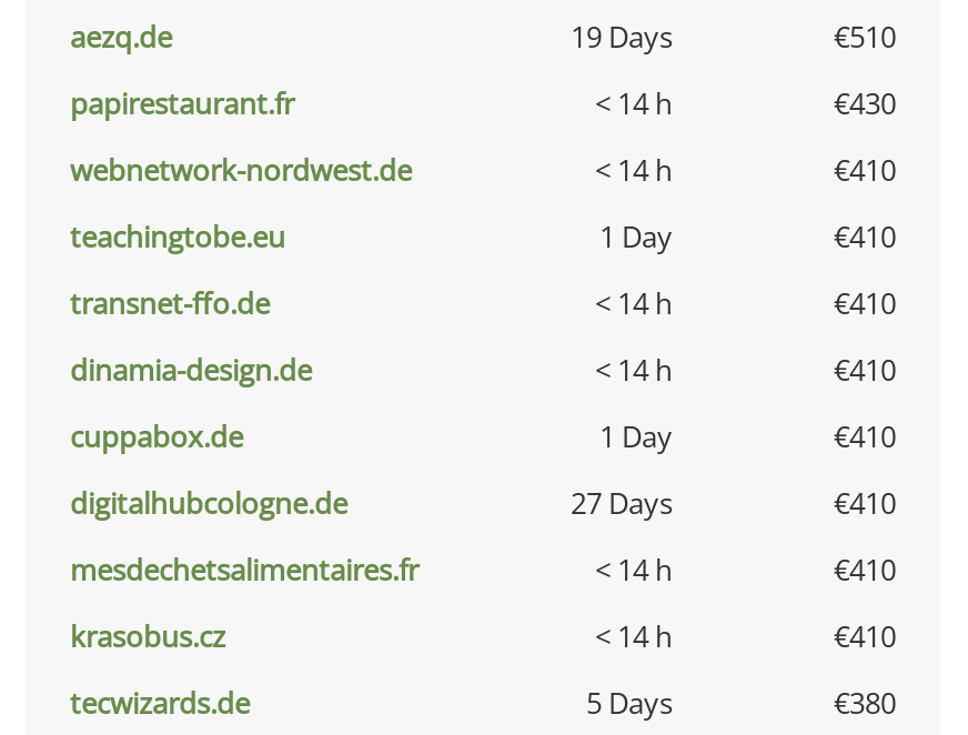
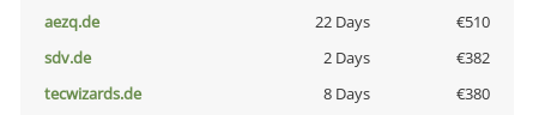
- 19 Days
+ 22 Days

- papirestaurant.fr
- < 14 h
- €430
- webnetwork-nordwest.de
- < 14 h
- €410
- teachingtobe.eu
- 1 Day
- €410
- transnet-ffo.de
- < 14 h
- €410
- dinamia-design.de
- < 14 h
- €410
- cuppabox.de
- 1 Day
- €410
- digitalhubcologne.de
- 27 Days
- €410
- mesdechetsalimentaires.fr
- < 14 h
- €410
- krasobus.cz
- < 14 h
- €410
+ sdv.de
+ 2 Days
+ €382

- 5 Days
+ 8 Days
